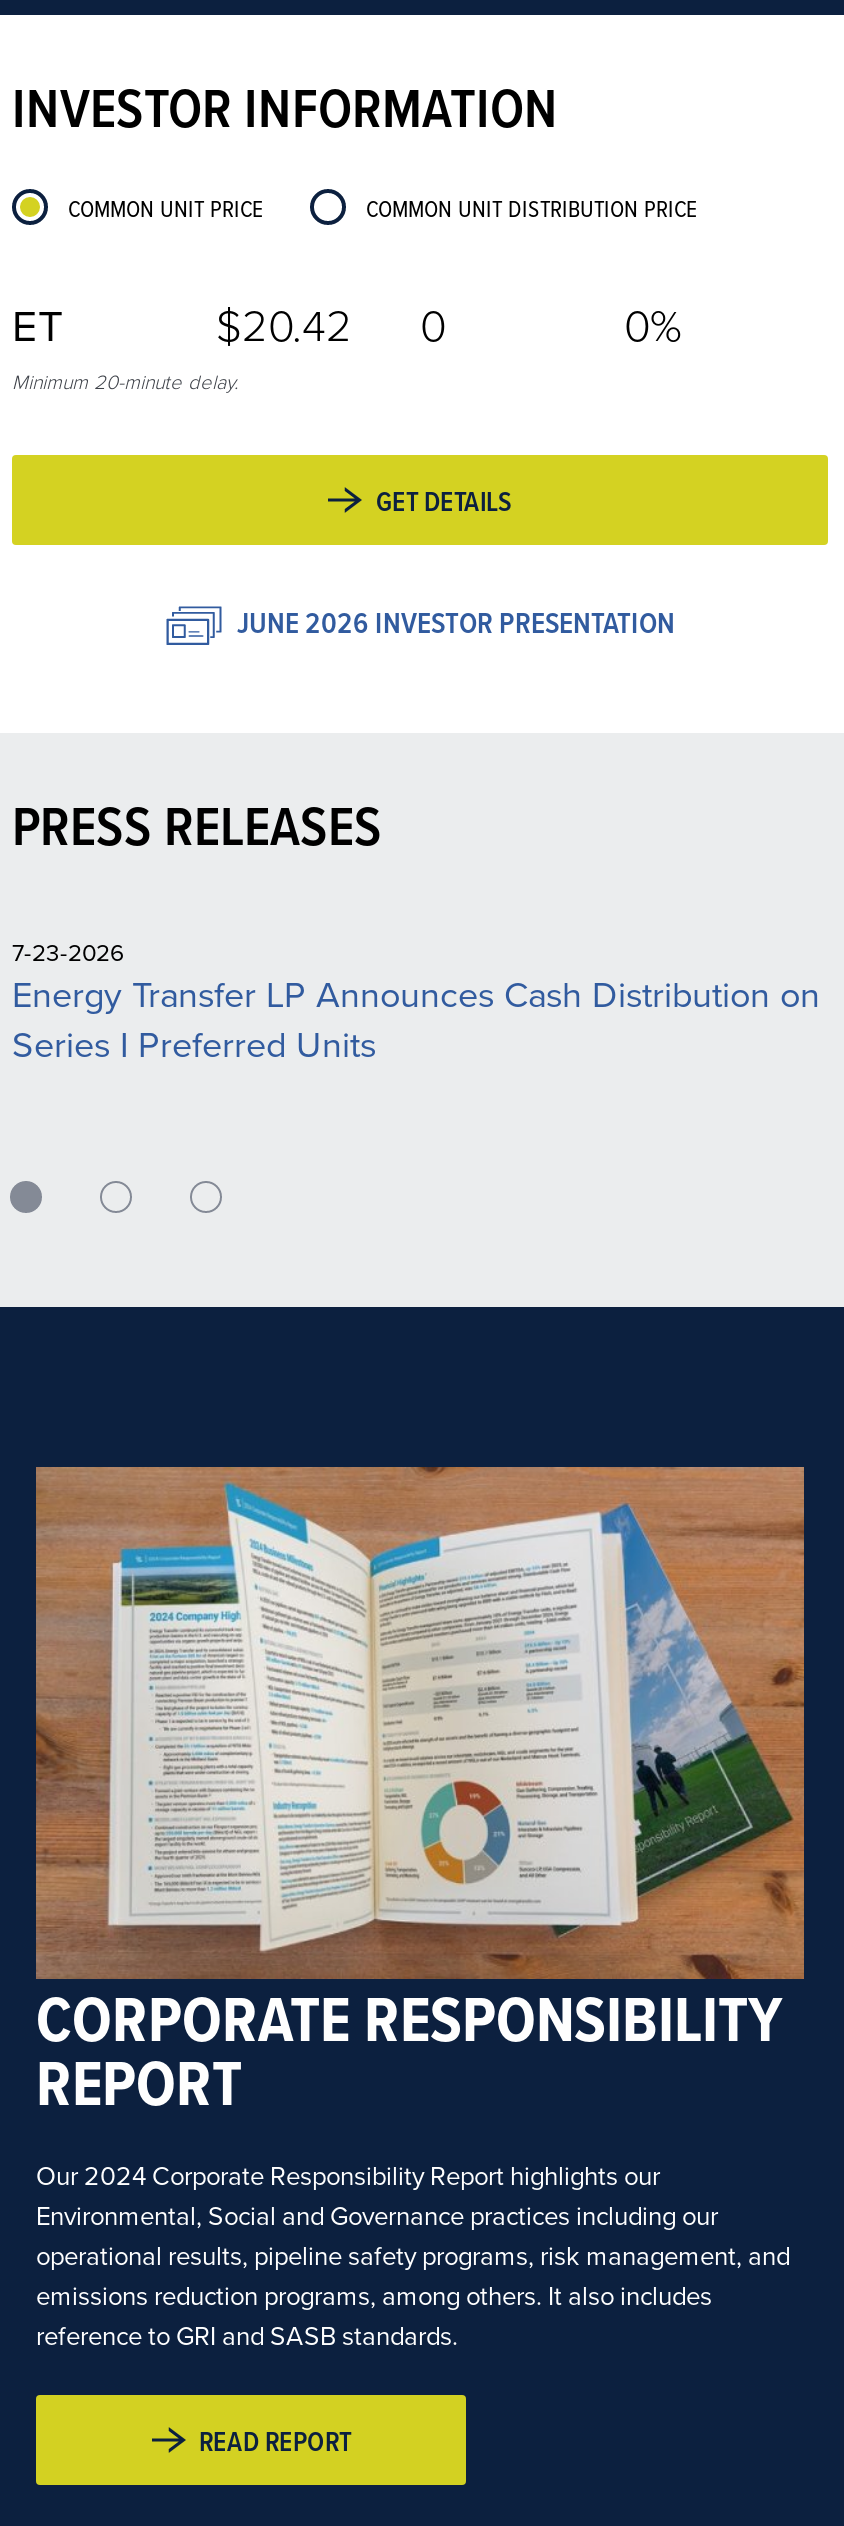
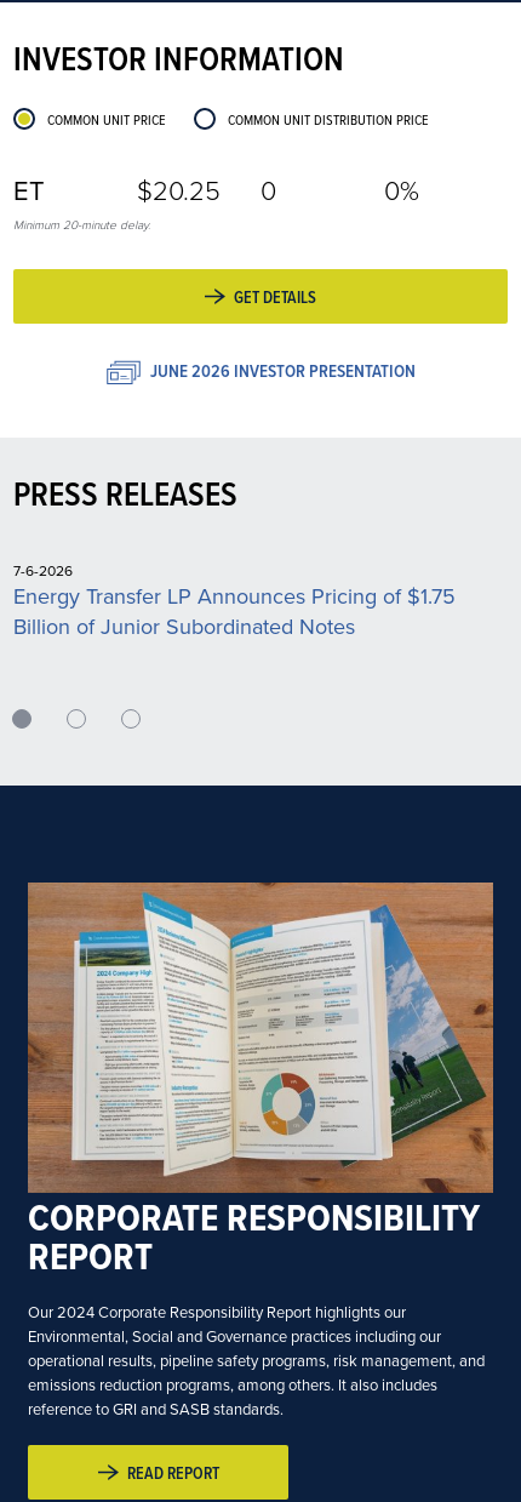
- $20.42 0
+ $20.25 0

- 7-23-2026
- Energy Transfer LP Announces Cash Distribution on
- Series I Preferred Units
+ 7-6-2026
+ Energy Transfer LP Announces Pricing of $1.75
+ Billion of Junior Subordinated Notes
